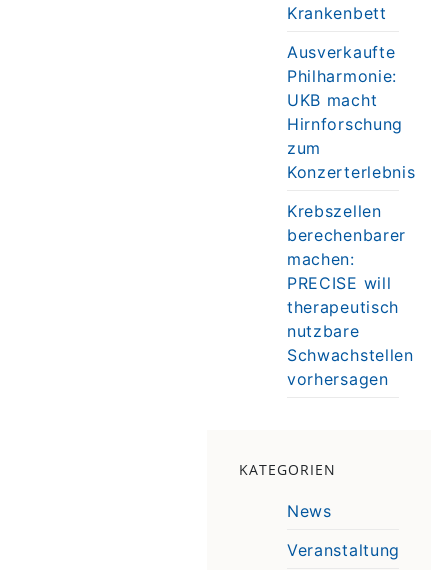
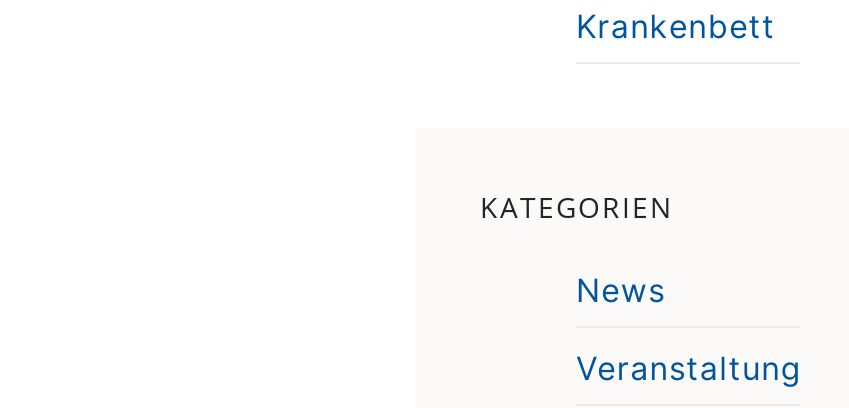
- Ausverkaufte
- Philharmonie:
- UKB macht
- Hirnforschung
- zum
- Konzerterlebnis
- Krebszellen
- berechenbarer
- machen:
- PRECISE will
- therapeutisch
- nutzbare
- Schwachstellen
- vorhersagen
